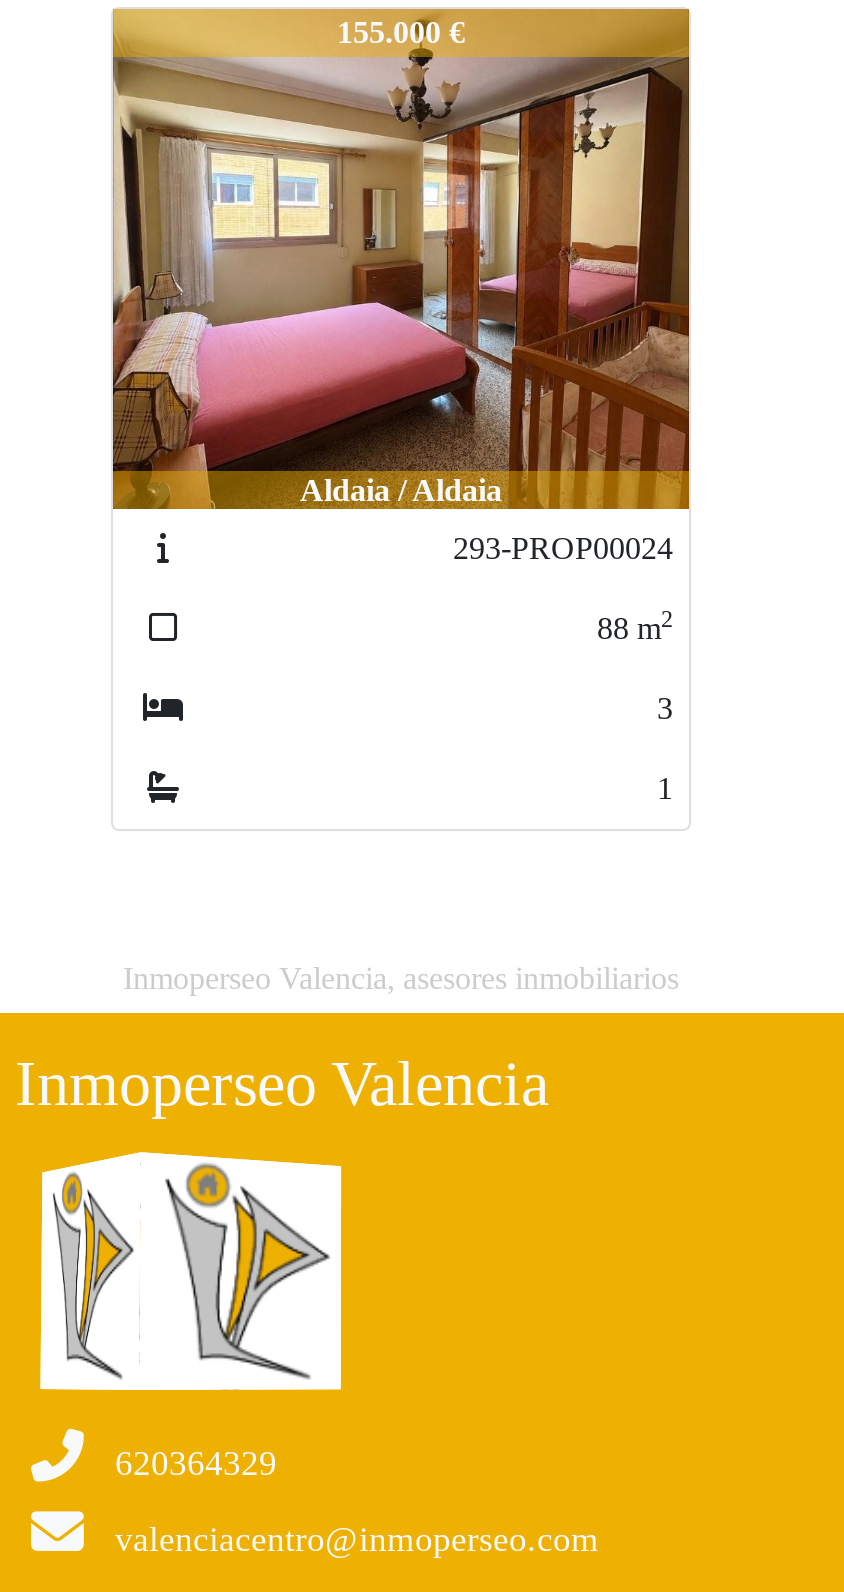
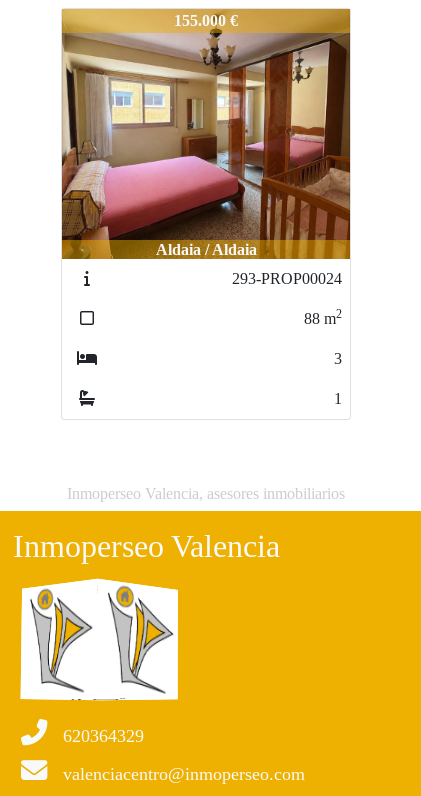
- [image]
+ [image]
